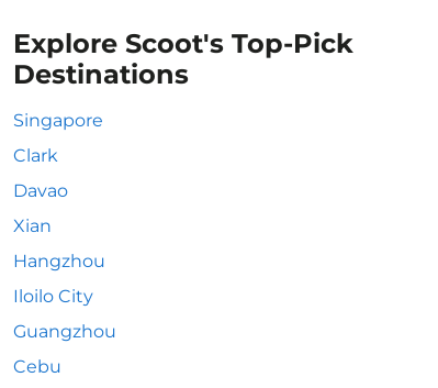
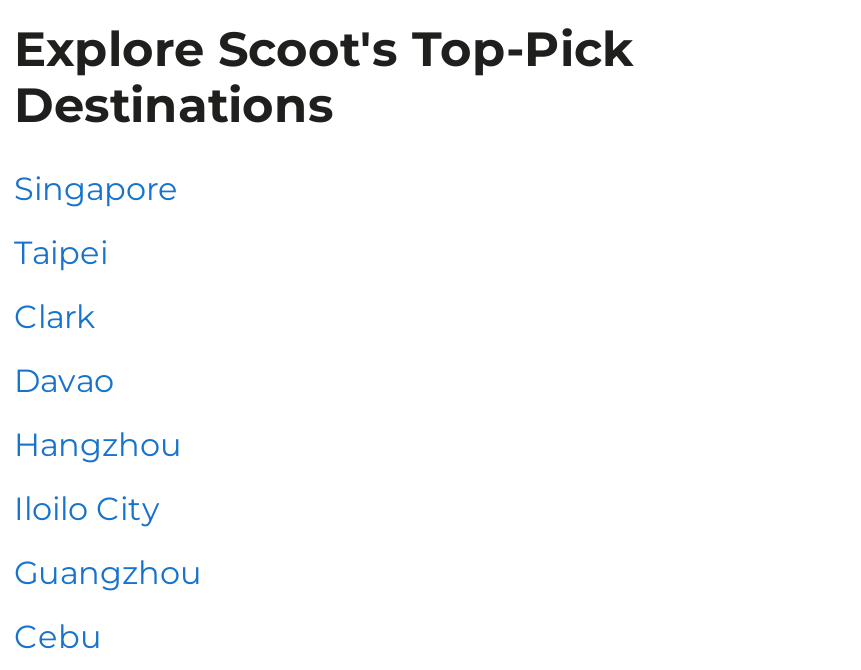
+ Taipei

moved down: Clark | Davao

- Xian
